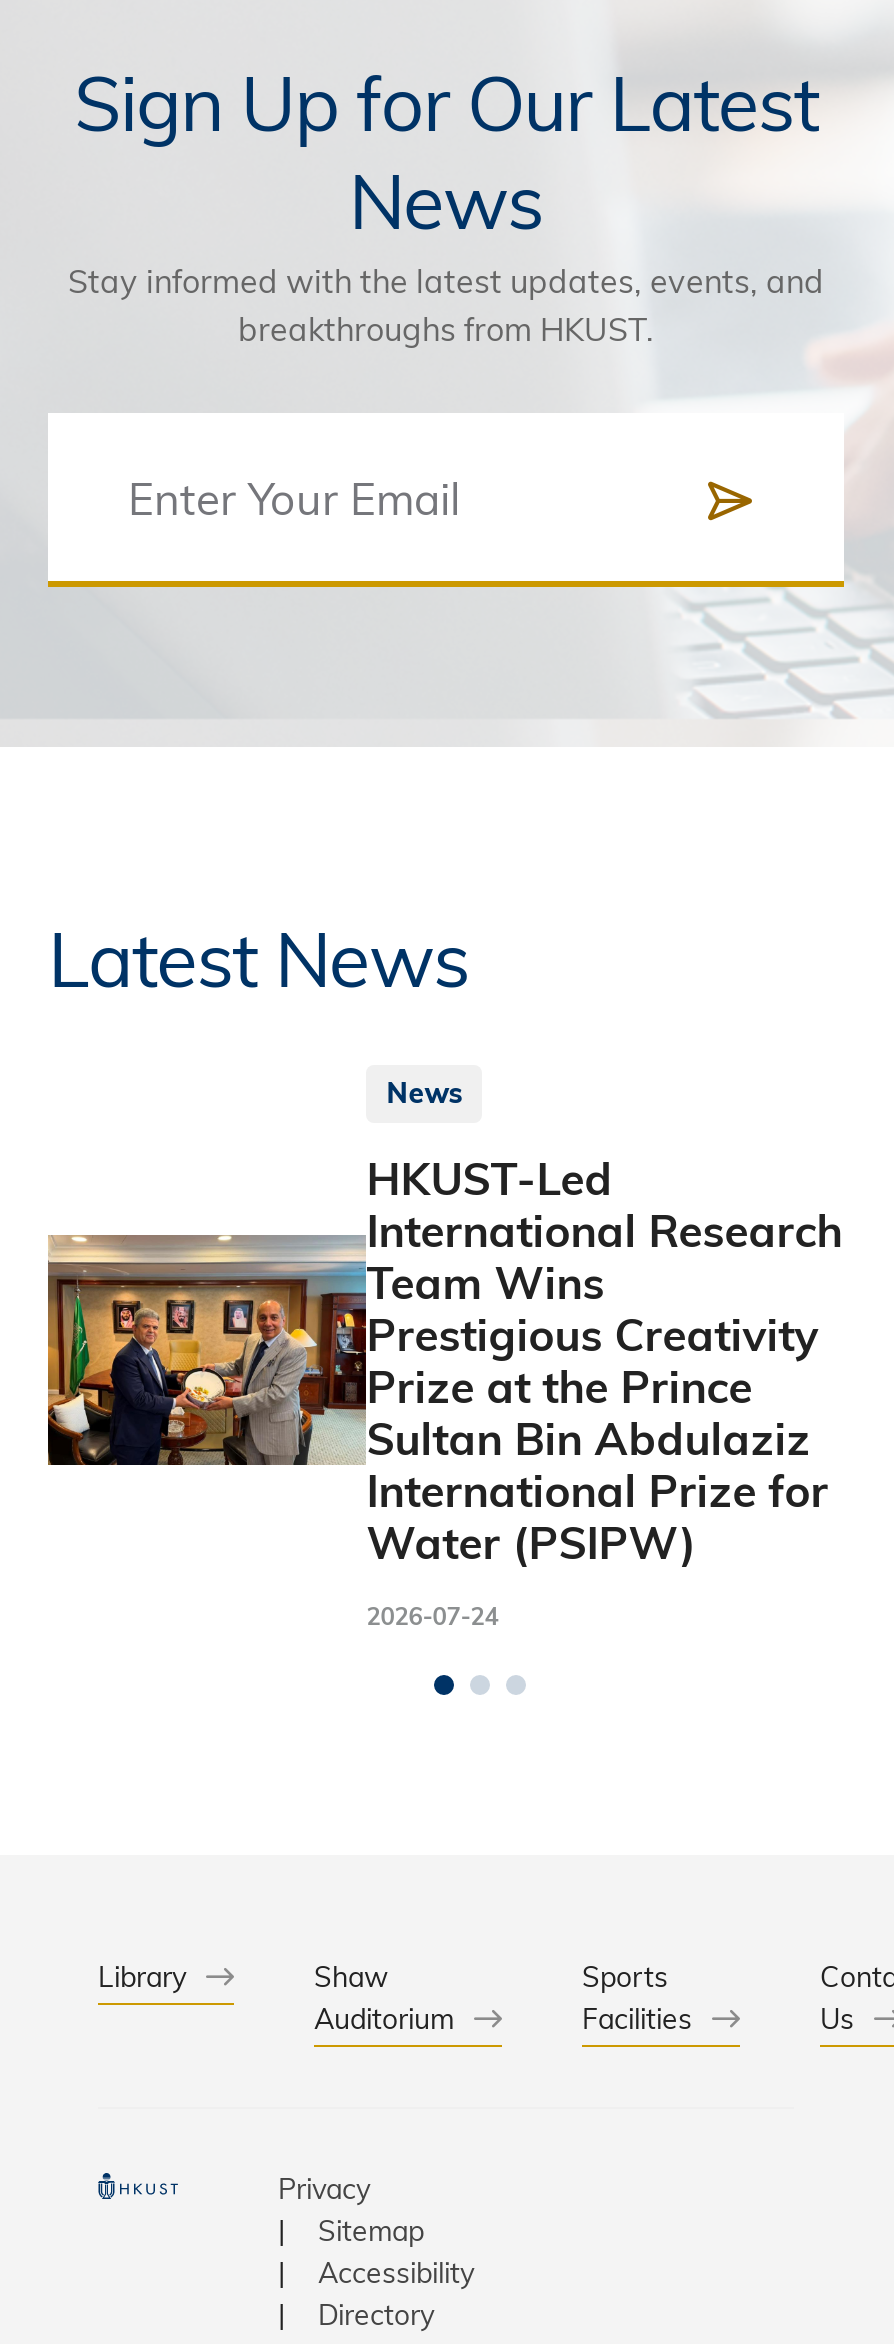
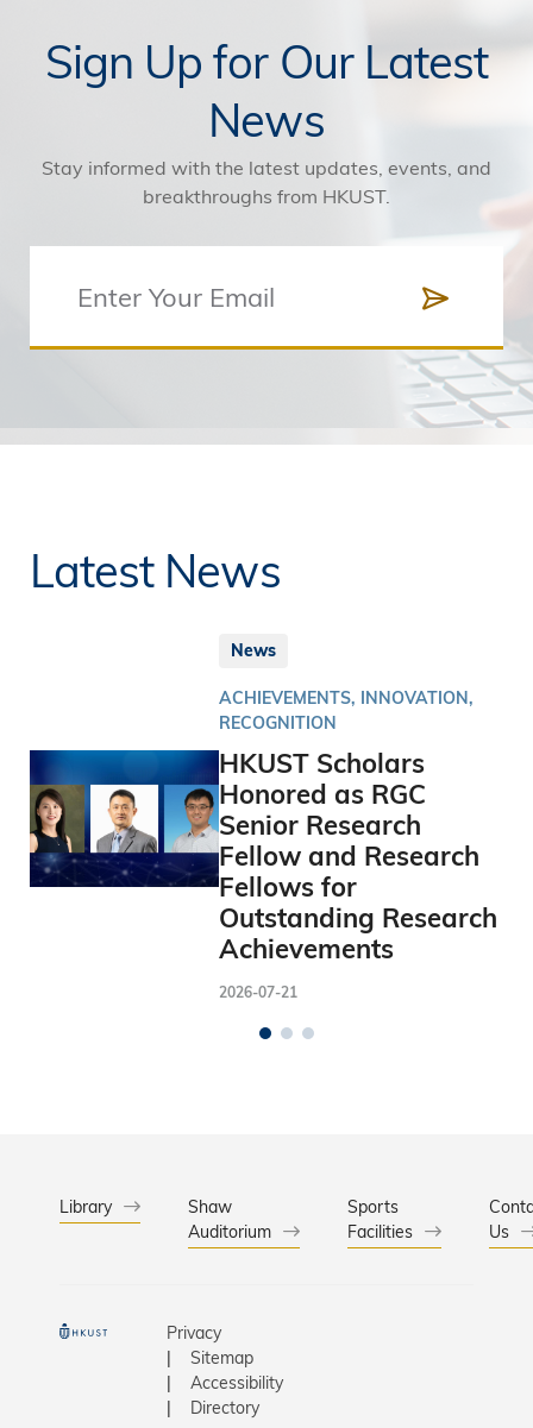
- [image]
- HKUST-Led
- International Research
- Team Wins
- Prestigious Creativity
- Prize at the Prince
- Sultan Bin Abdulaziz
- International Prize for
- Water (PSIPW)
+ [image]
+ ACHIEVEMENTS, INNOVATION,
+ RECOGNITION
+ HKUST Scholars
+ Honored as RGC
+ Senior Research
+ Fellow and Research
+ Fellows for
+ Outstanding Research
+ Achievements

- 2026-07-24
+ 2026-07-21
